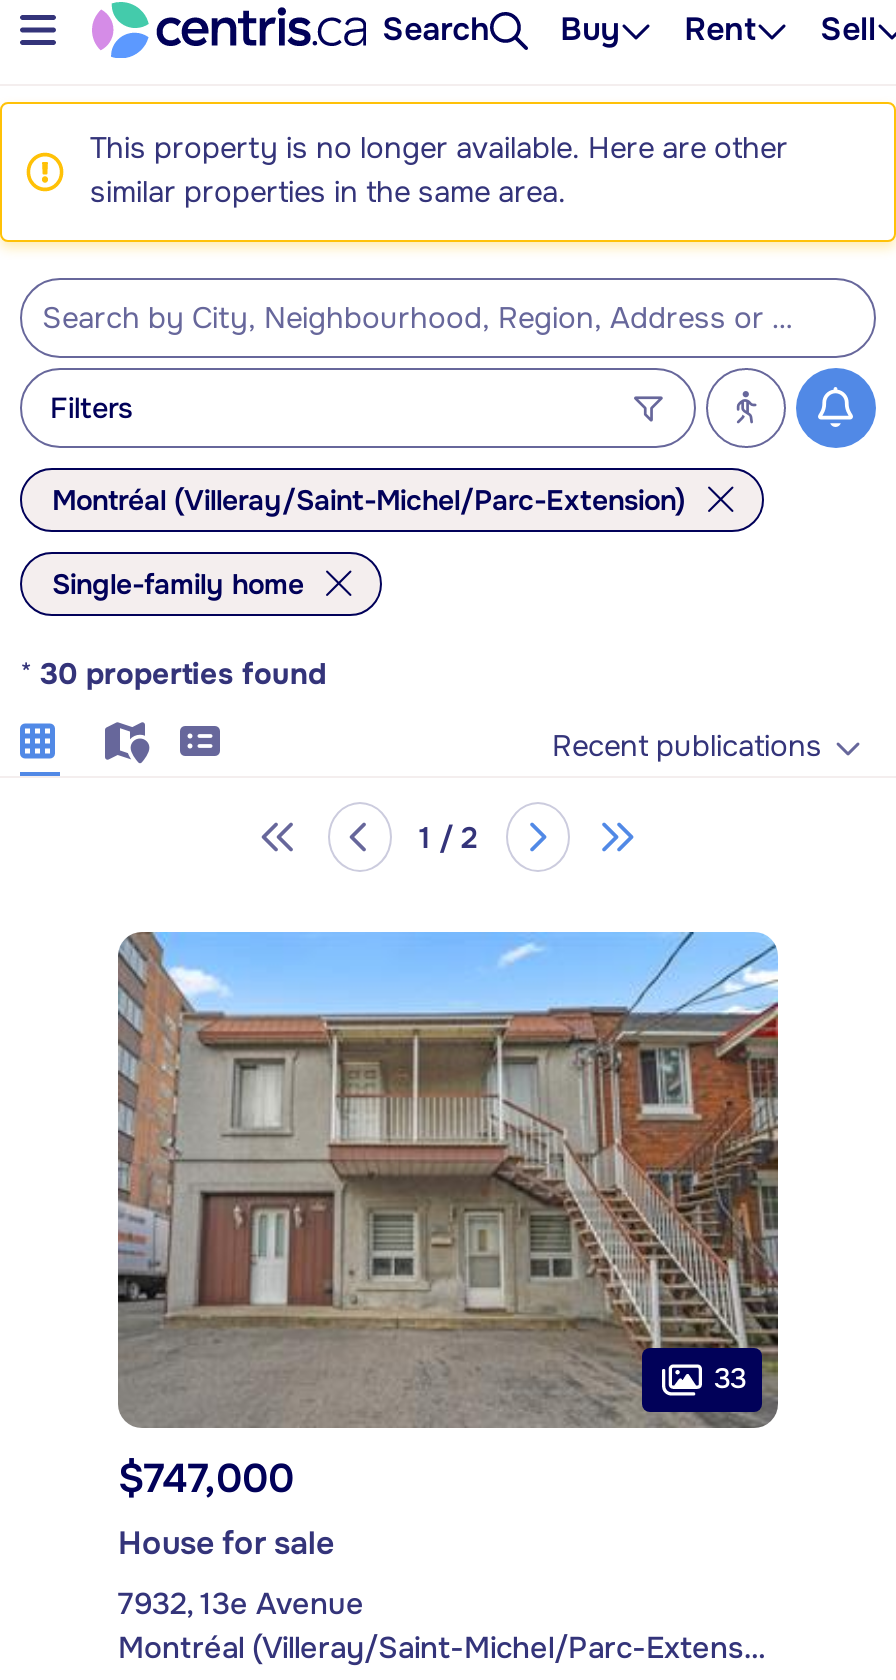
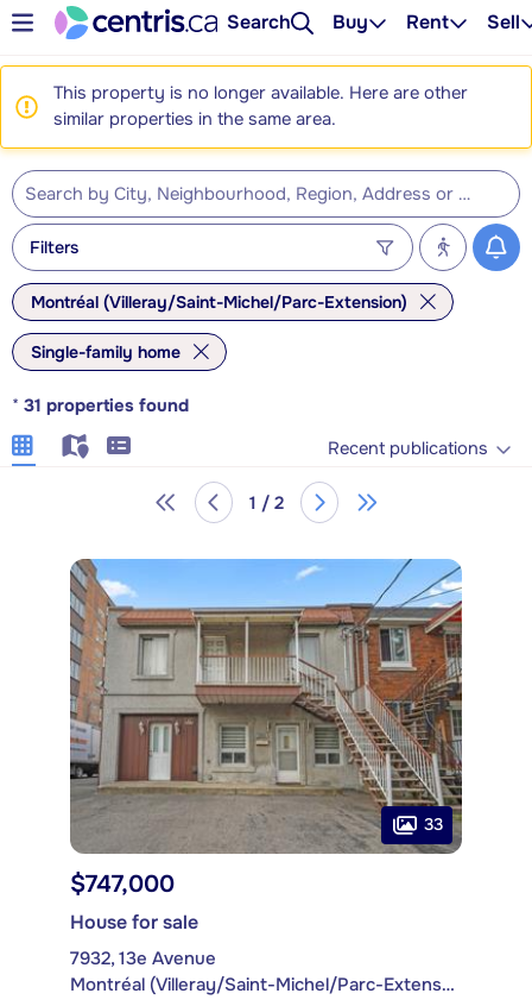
- * 30 properties found
+ * 31 properties found
